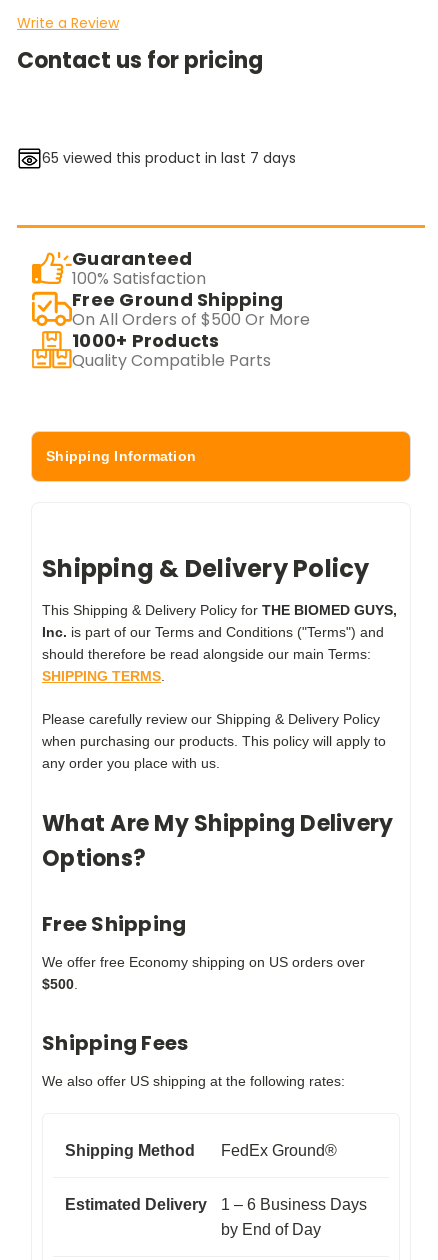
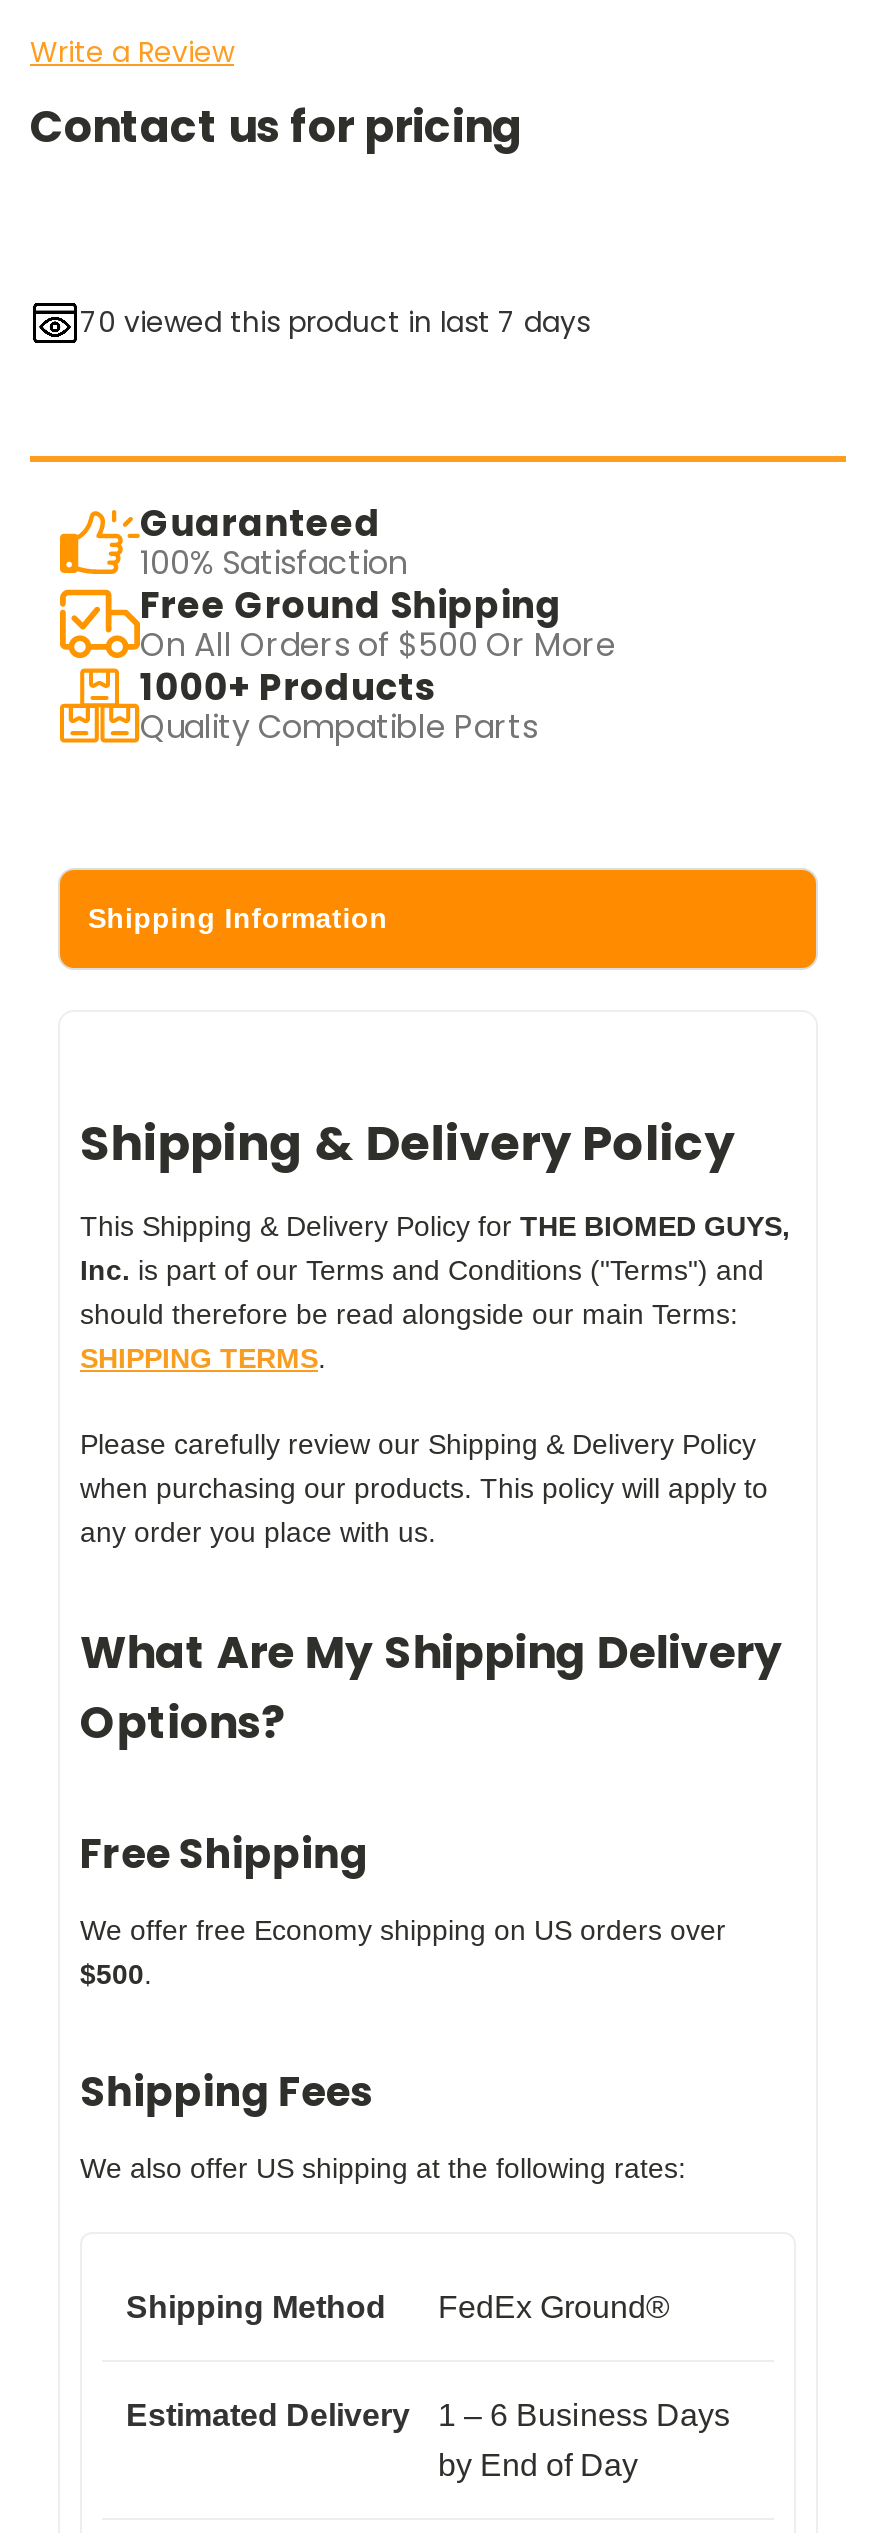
- 65 viewed this product in last 7 days
+ 70 viewed this product in last 7 days
